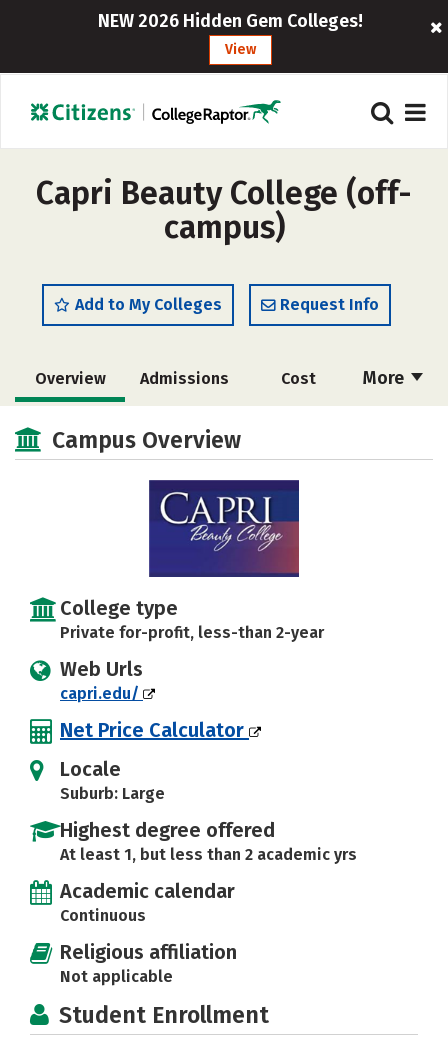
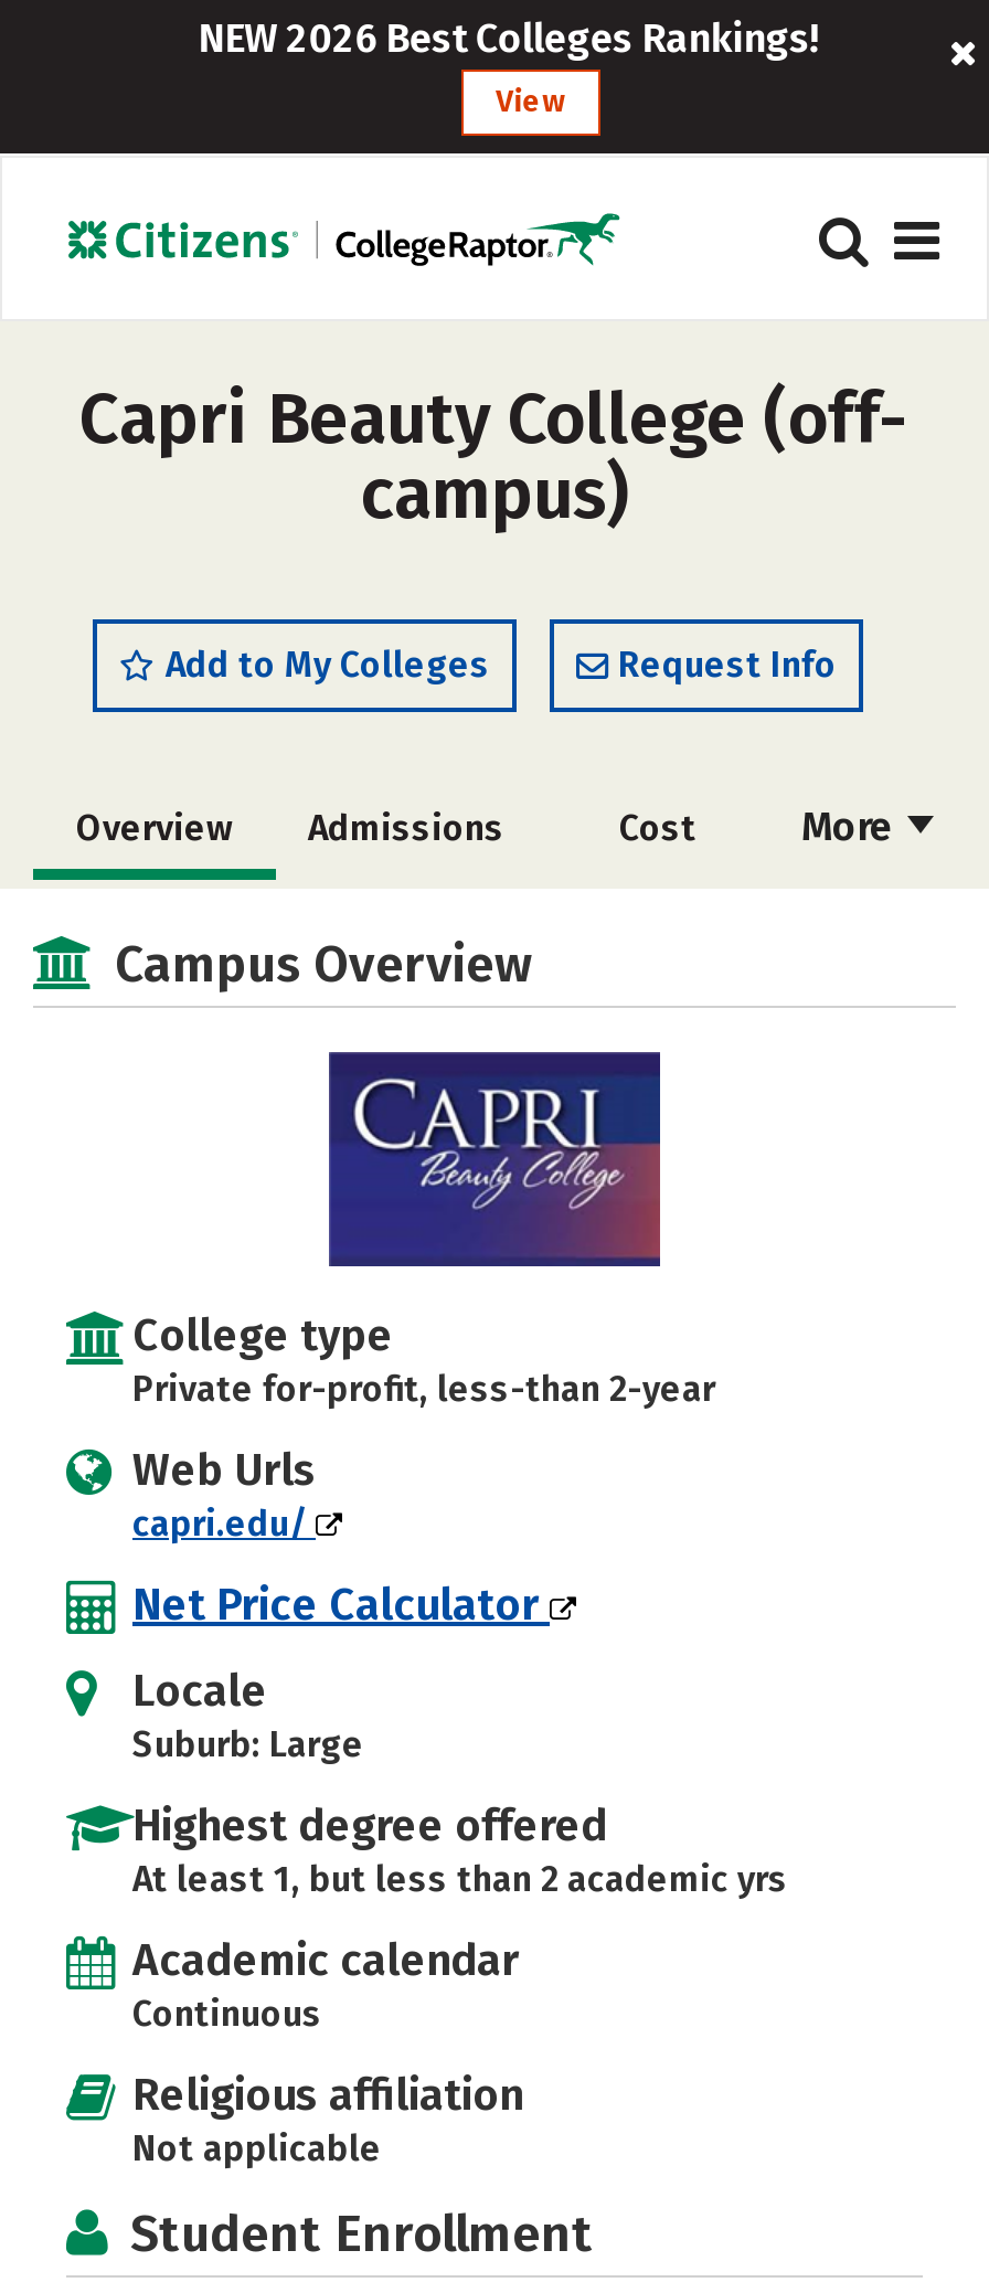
- NEW 2026 Hidden Gem Colleges!
+ NEW 2026 Best Colleges Rankings!
